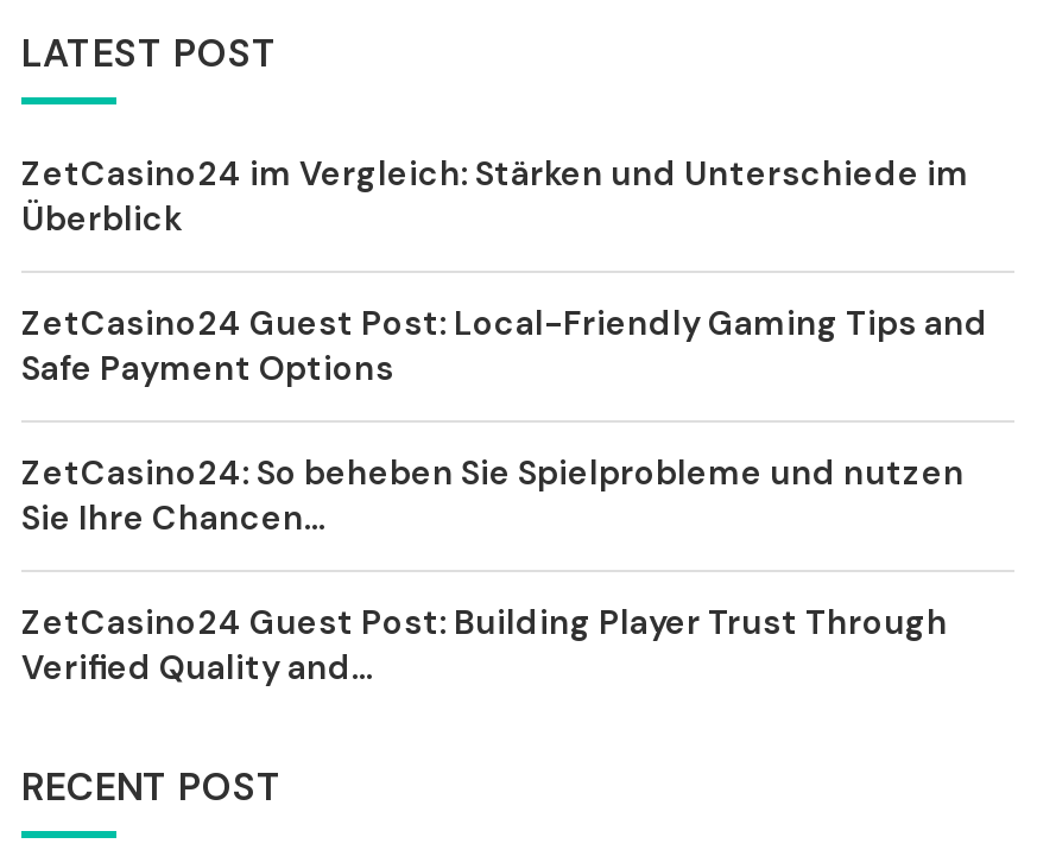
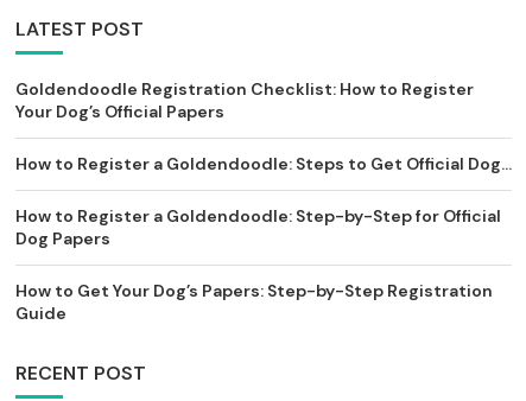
- ZetCasino24 im Vergleich: Stärken und Unterschiede im
- Überblick
+ Goldendoodle Registration Checklist: How to Register
+ Your Dog’s Official Papers

- ZetCasino24 Guest Post: Local-Friendly Gaming Tips and
- Safe Payment Options
+ How to Register a Goldendoodle: Steps to Get Official Dog...

- ZetCasino24: So beheben Sie Spielprobleme und nutzen
- Sie Ihre Chancen...
+ How to Register a Goldendoodle: Step-by-Step for Official
+ Dog Papers

- ZetCasino24 Guest Post: Building Player Trust Through
- Verified Quality and...
+ How to Get Your Dog’s Papers: Step-by-Step Registration
+ Guide
